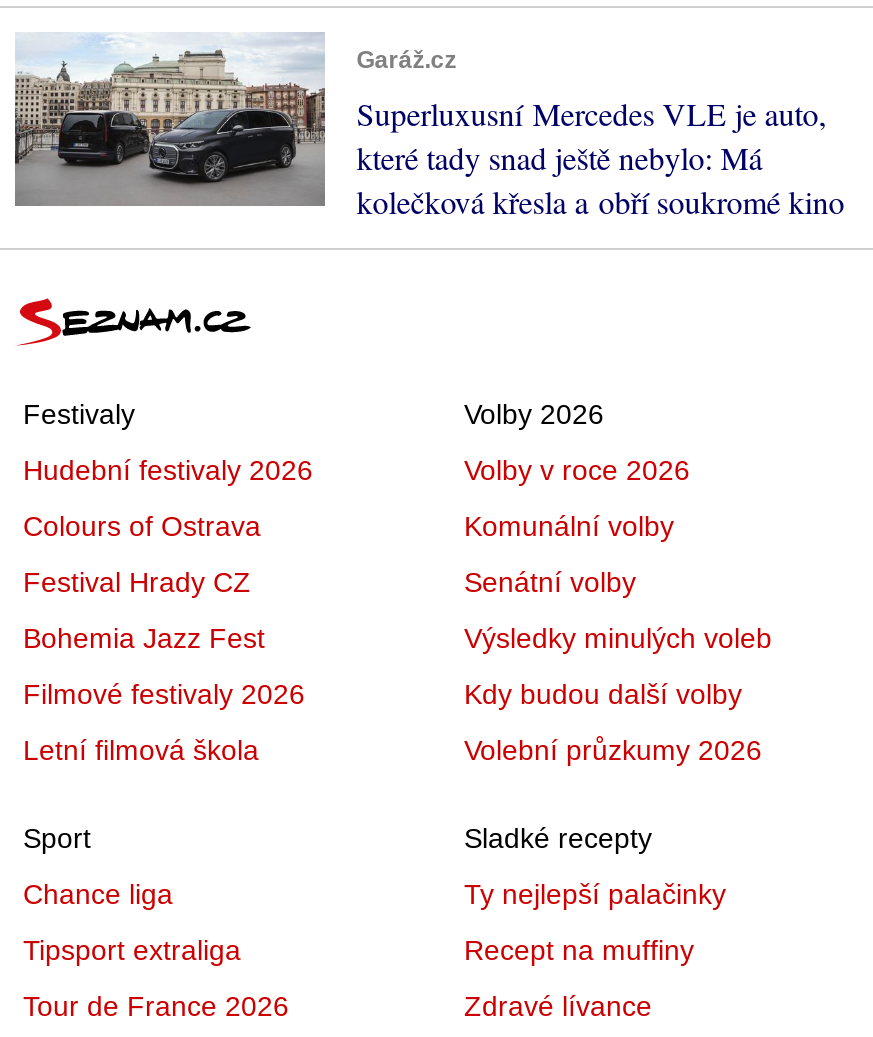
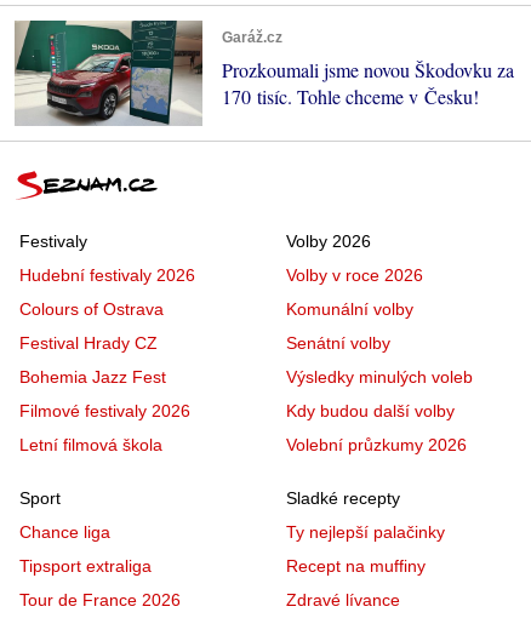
- [image]
- Superluxusní Mercedes VLE je auto,
- které tady snad ještě nebylo: Má
- kolečková křesla a obří soukromé kino
+ [image]
+ Prozkoumali jsme novou Škodovku za
+ 170 tisíc. Tohle chceme v Česku!
